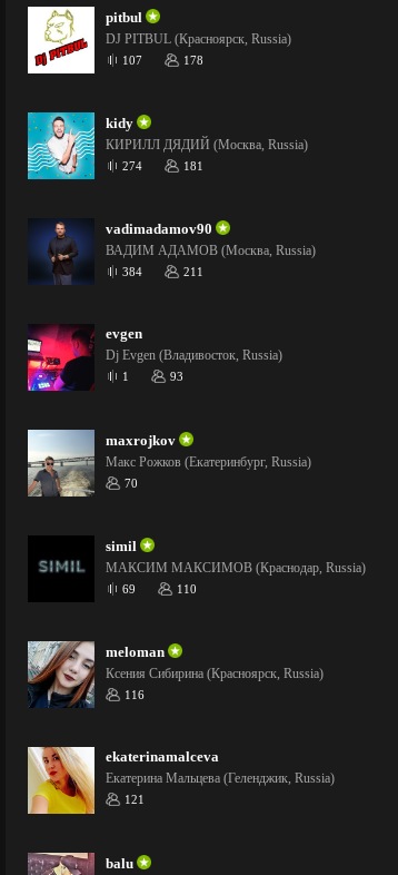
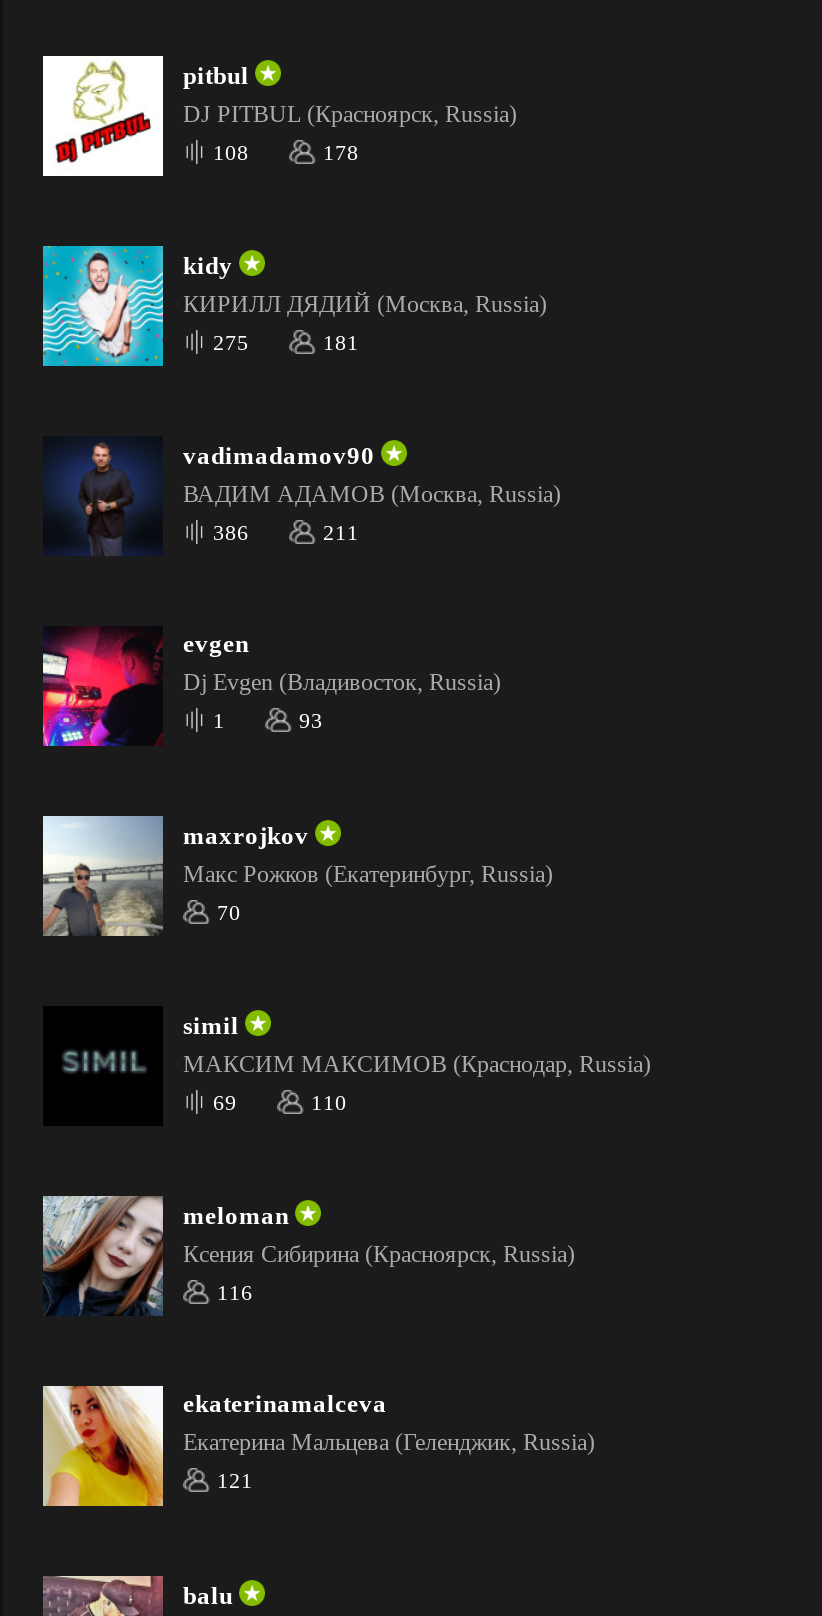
- 107
+ 108

- 274
+ 275

- 384
+ 386
